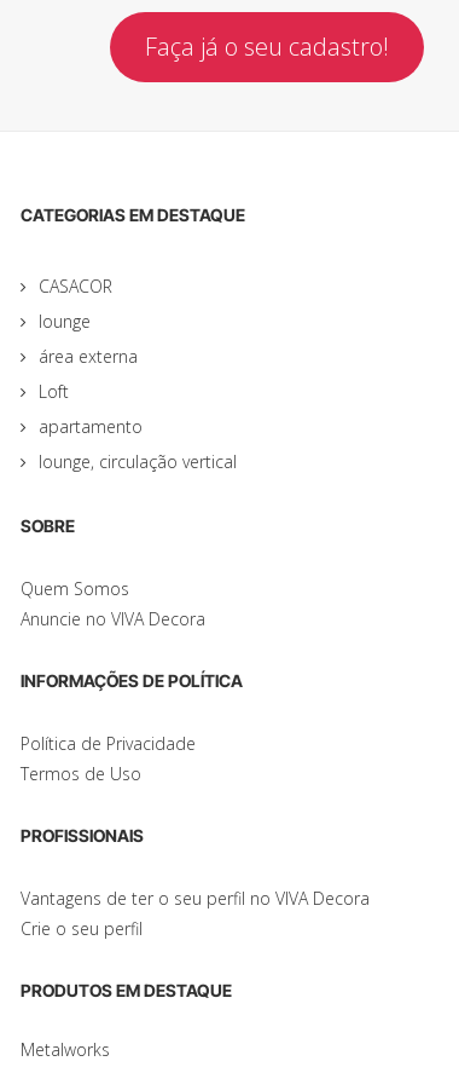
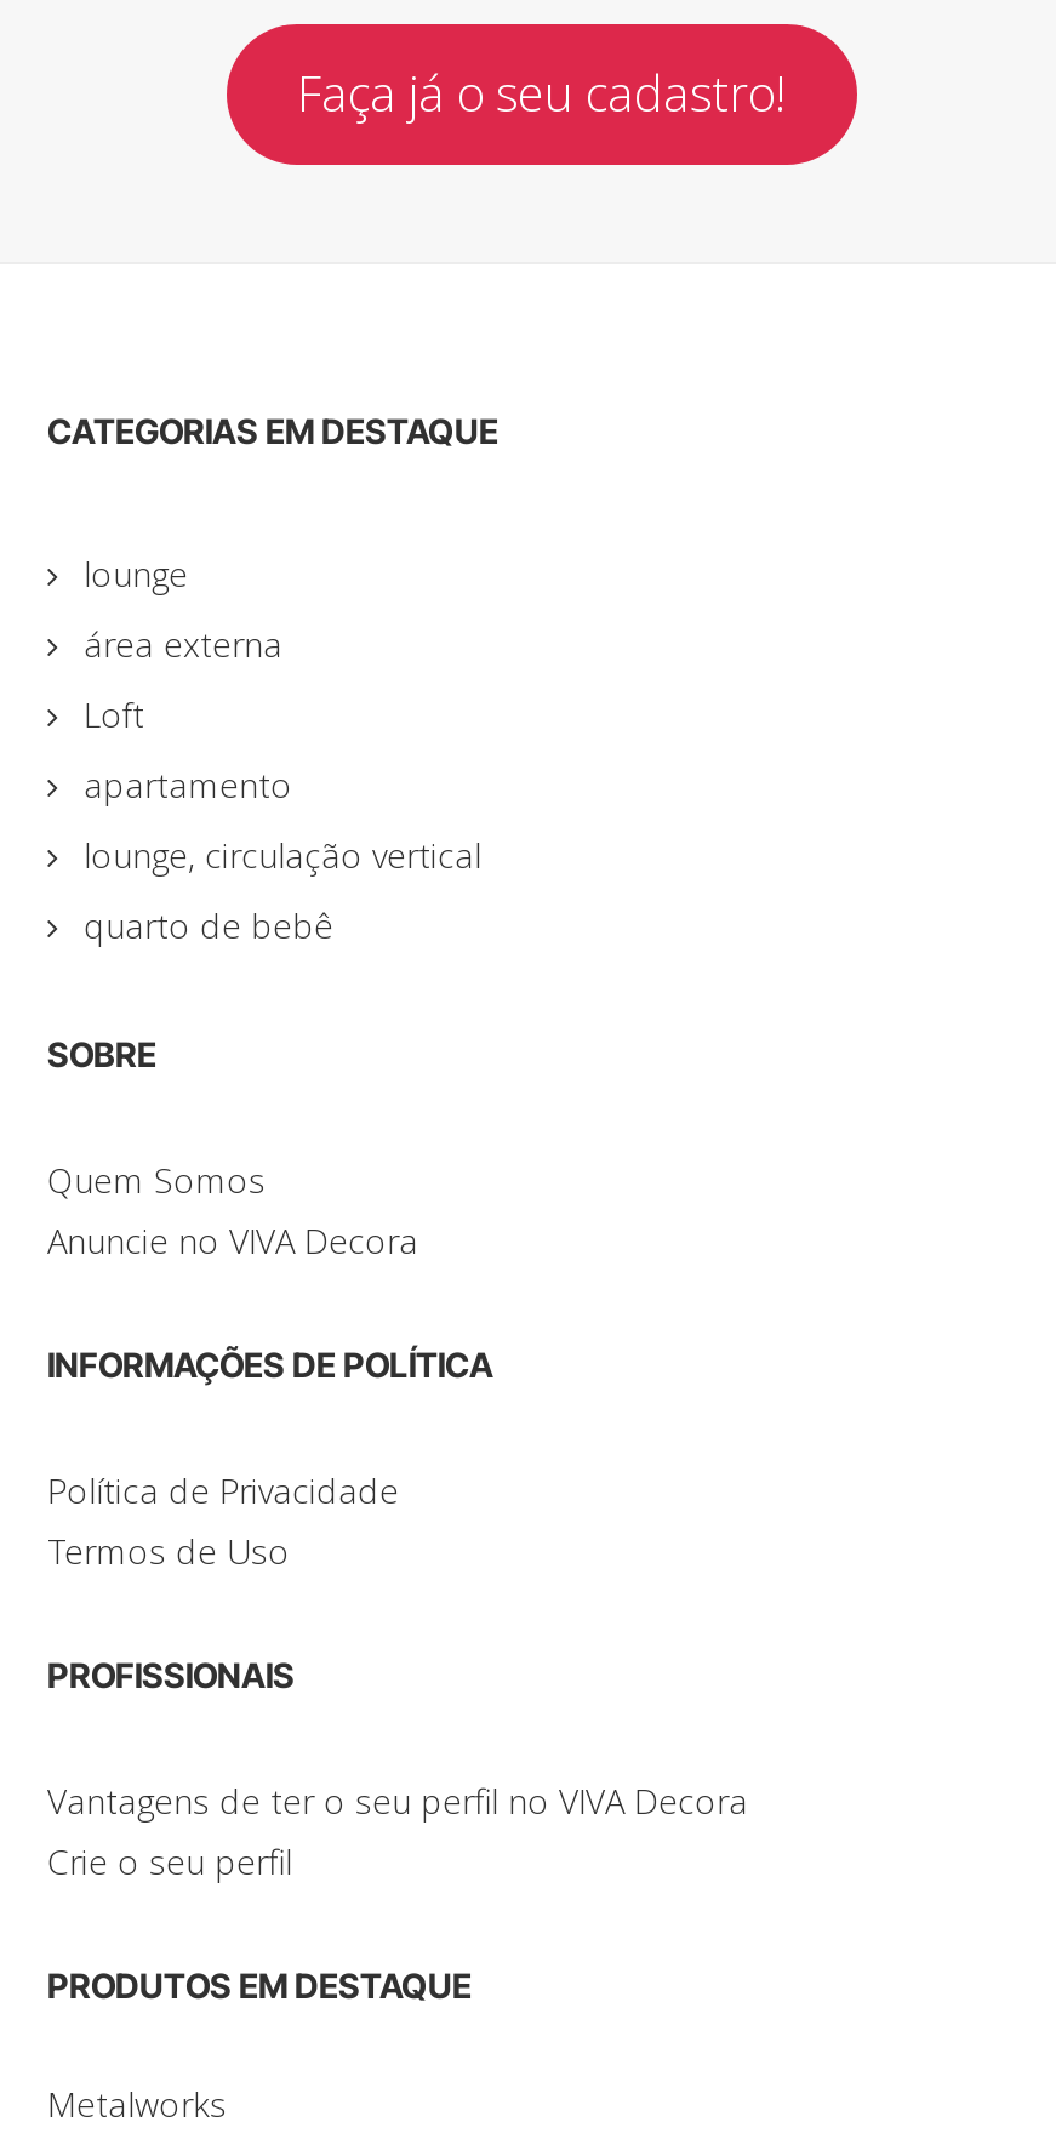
- CASACOR

moved up: lounge | área externa | Loft | apartamento | lounge, circulação vertical

+ quarto de bebê
